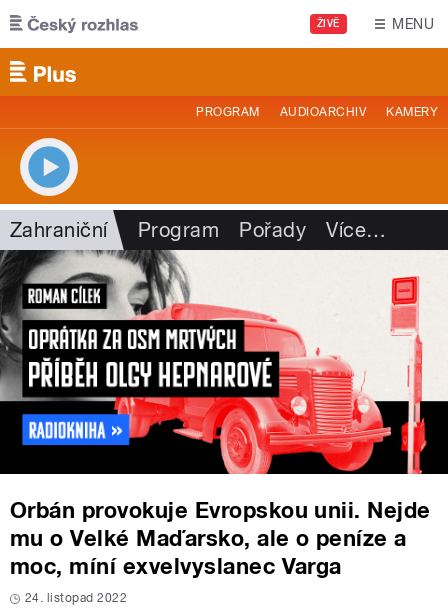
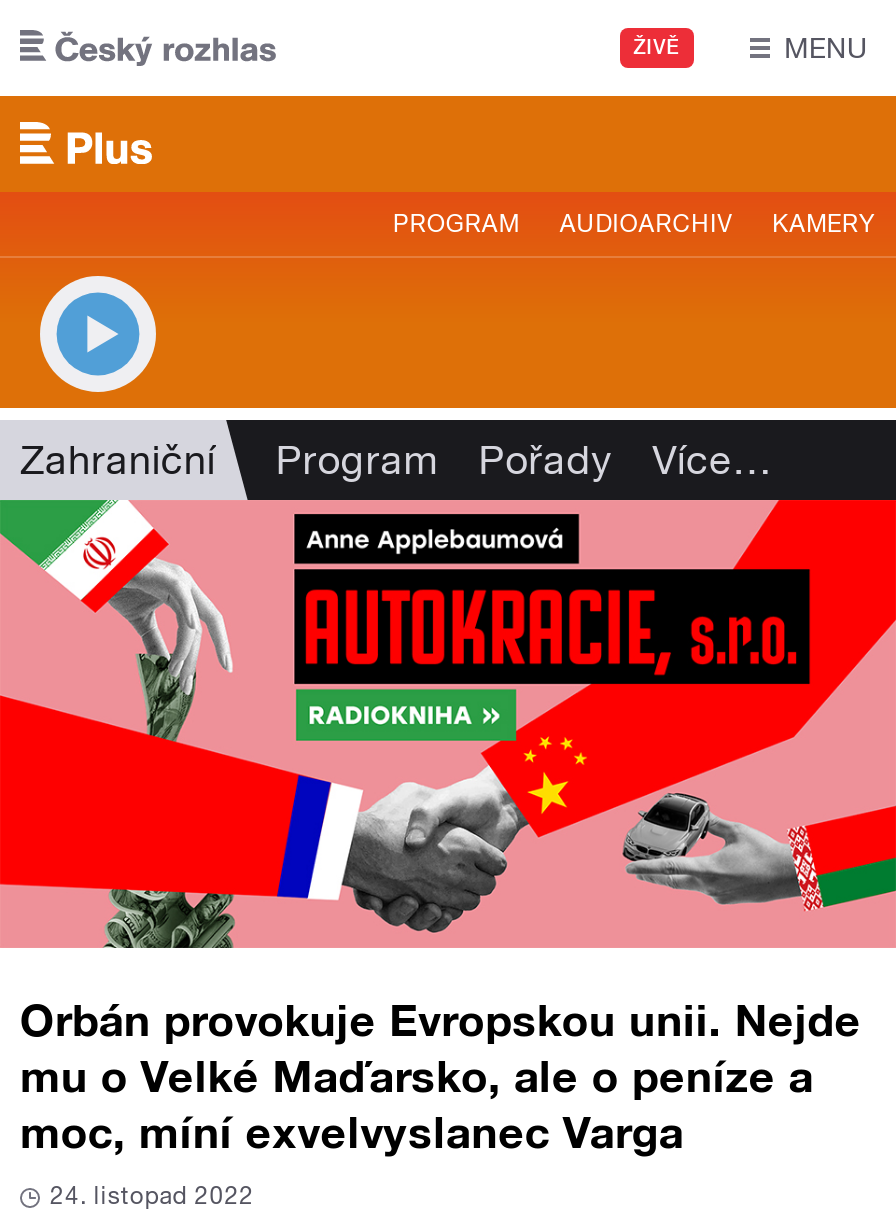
- [image]
+ [image]
